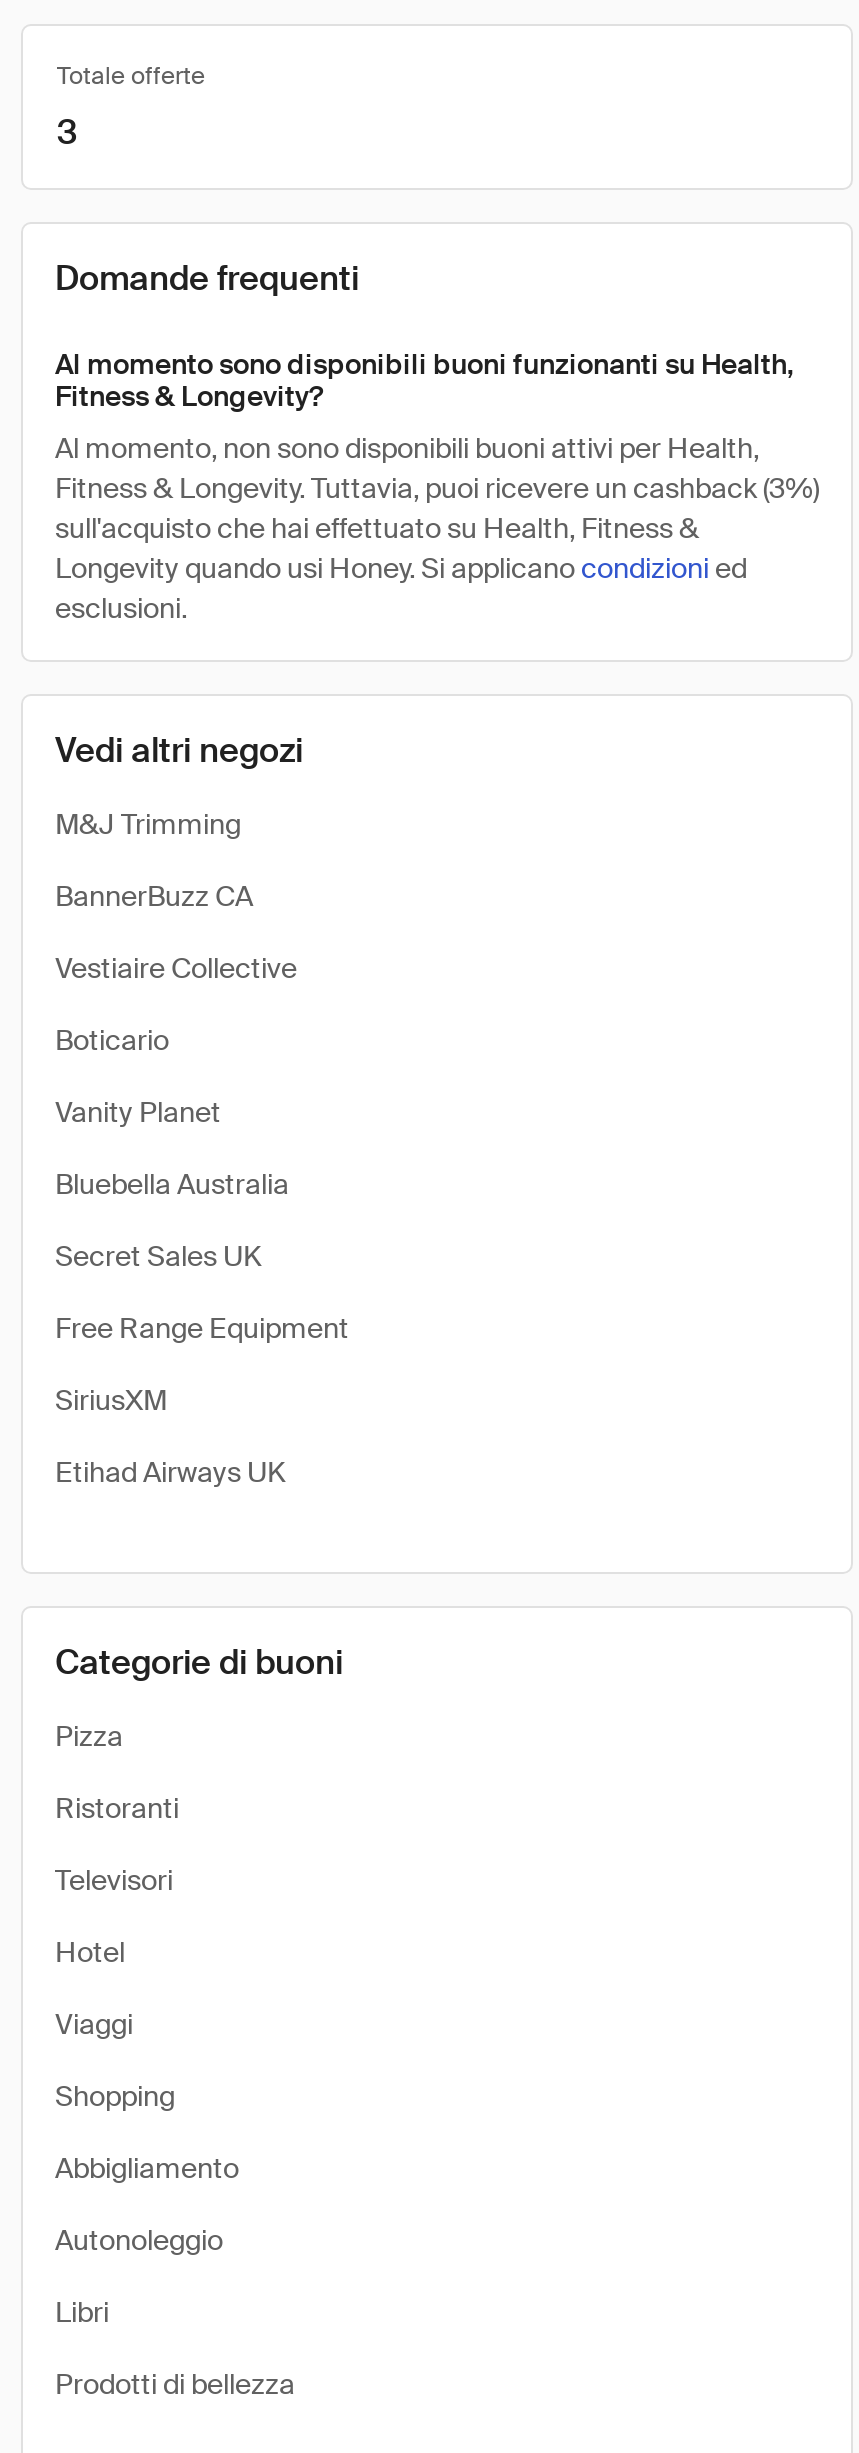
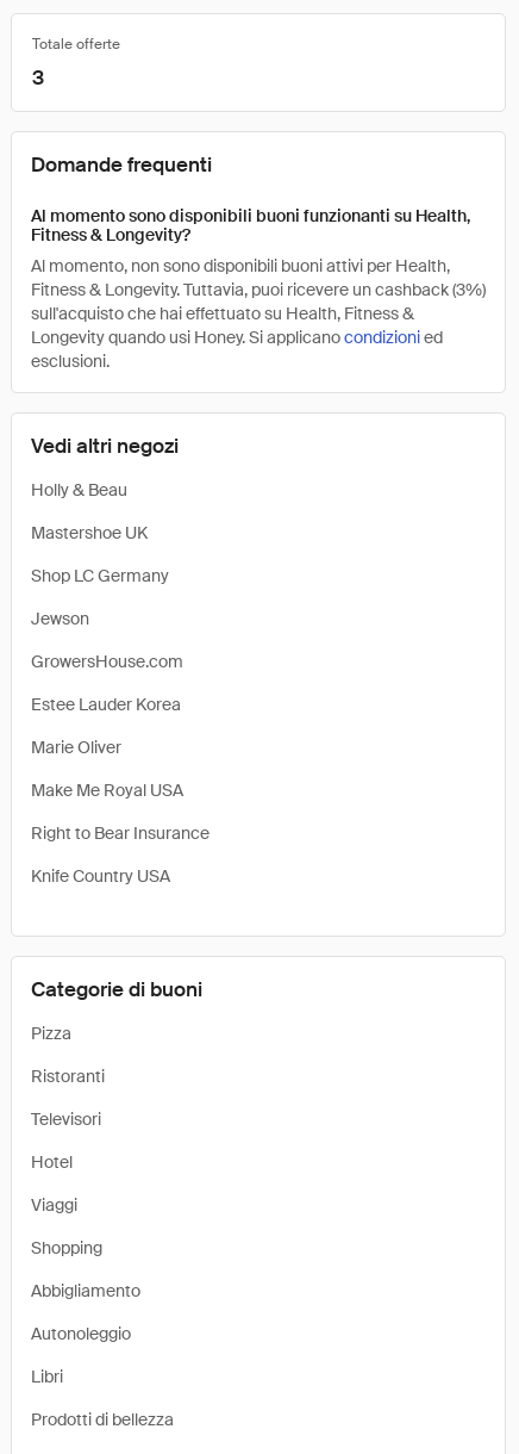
- M&J Trimming
+ Holly & Beau

- BannerBuzz CA
+ Mastershoe UK

- Vestiaire Collective
+ Shop LC Germany

- Boticario
+ Jewson

- Vanity Planet
+ GrowersHouse.com

- Bluebella Australia
+ Estee Lauder Korea

- Secret Sales UK
+ Marie Oliver

- Free Range Equipment
+ Make Me Royal USA

- SiriusXM
+ Right to Bear Insurance

- Etihad Airways UK
+ Knife Country USA
